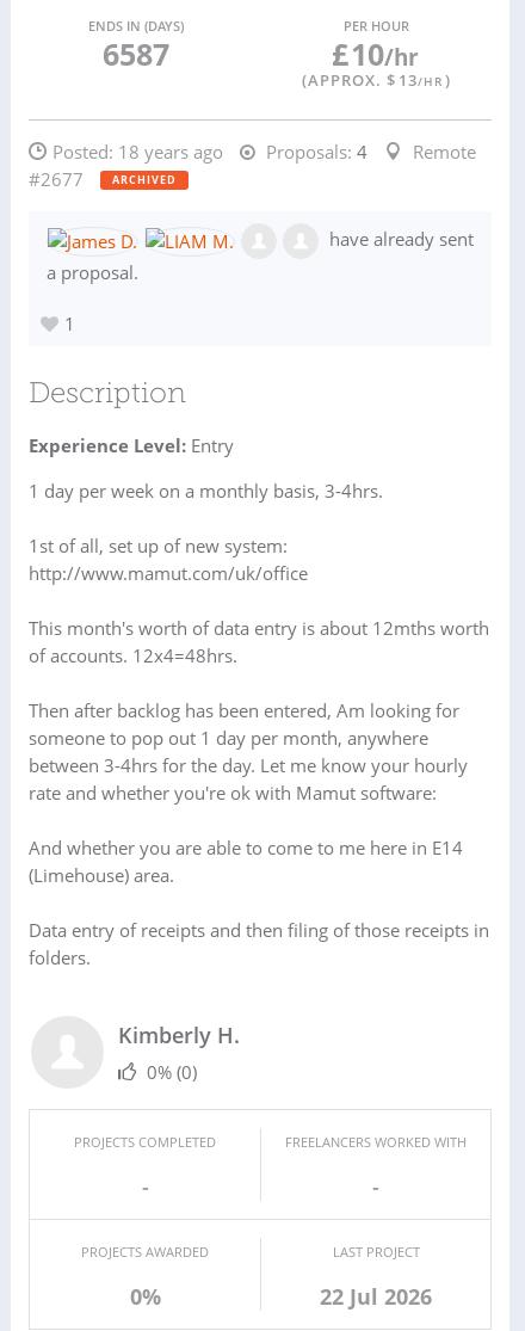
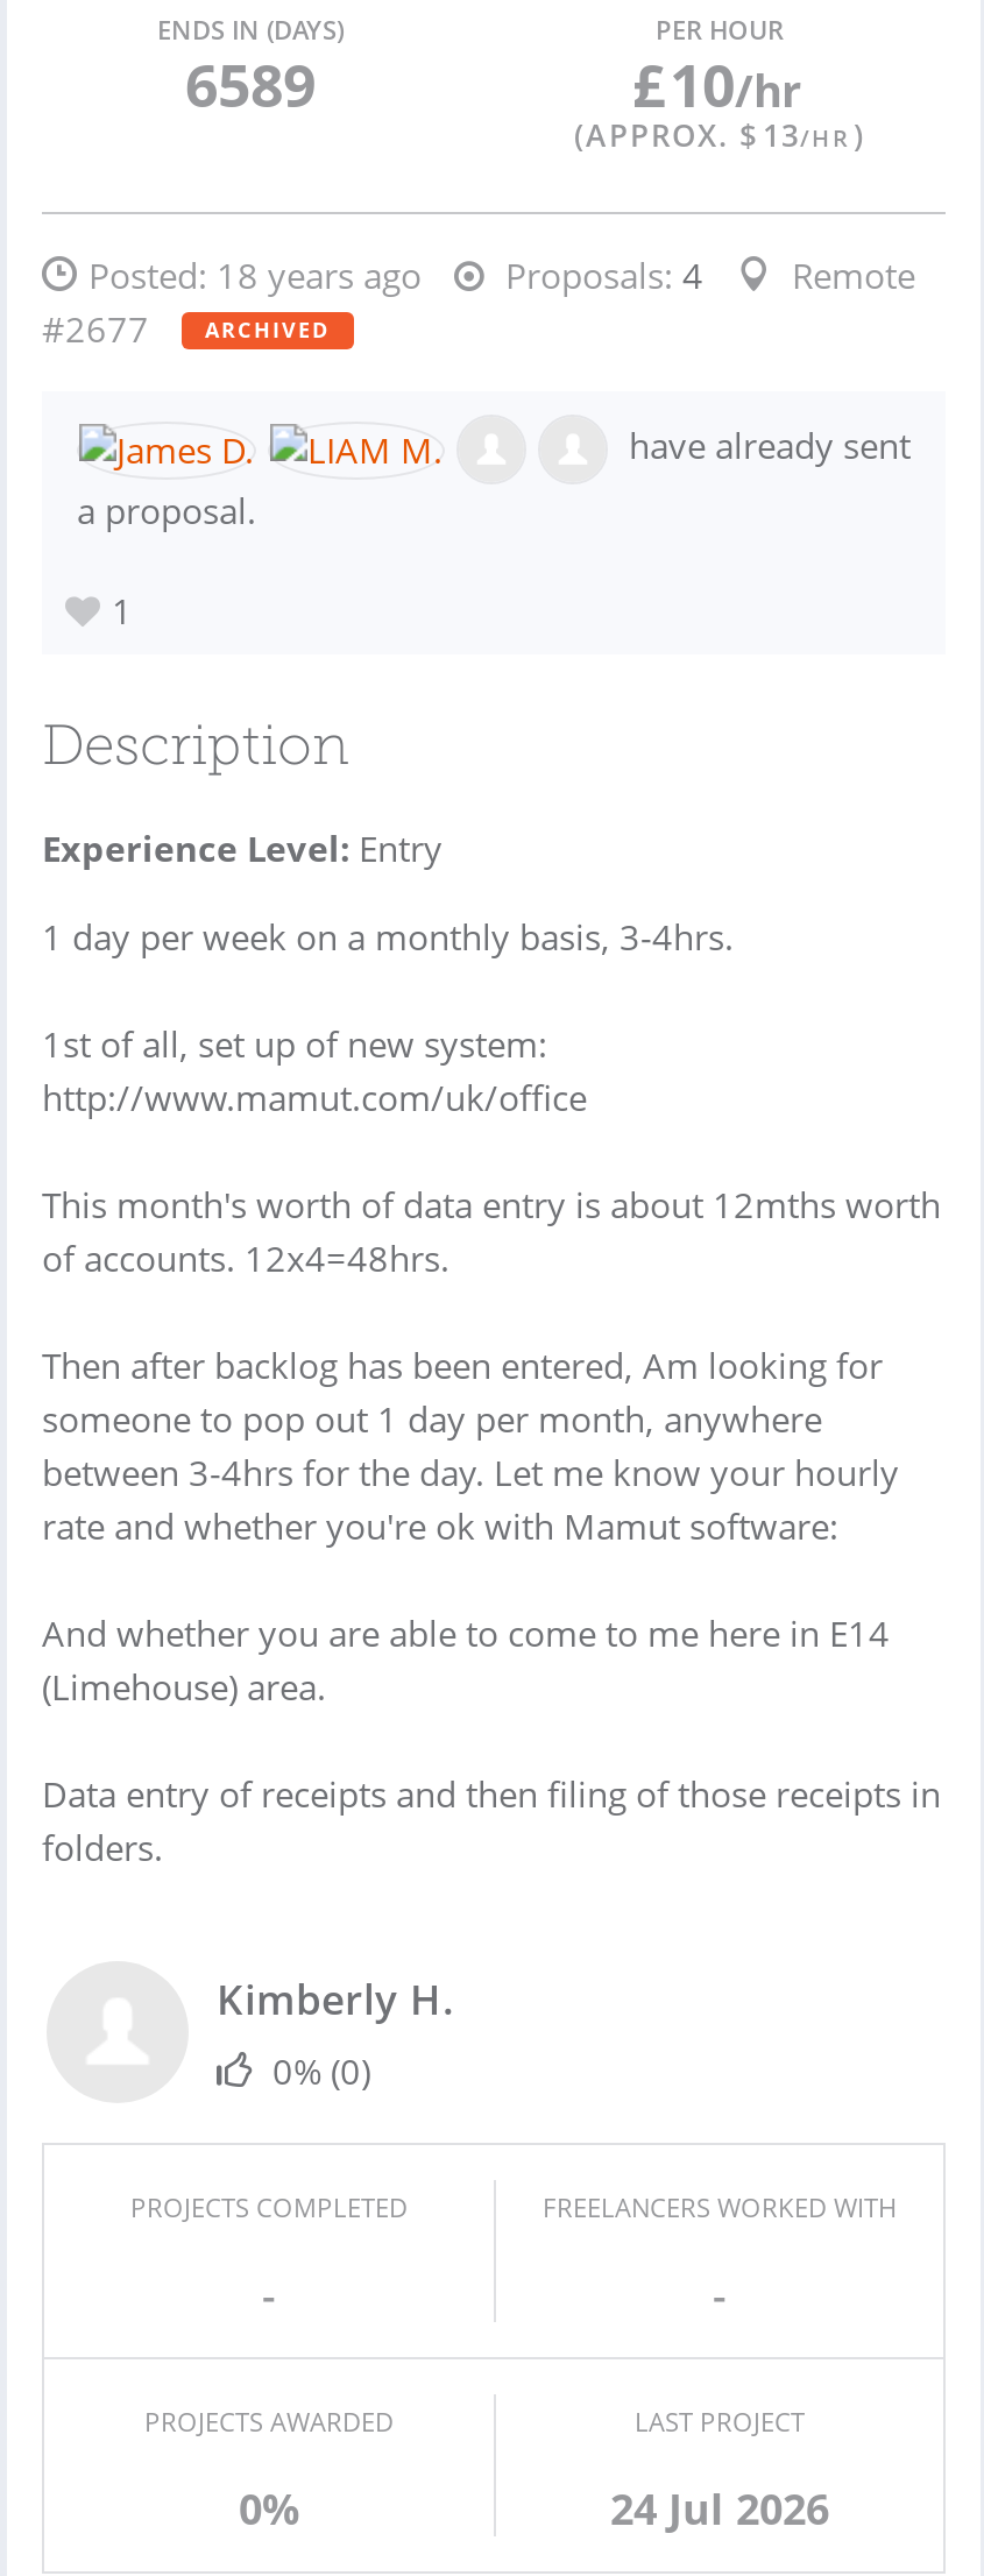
- 6587
+ 6589

- 22 Jul 2026
+ 24 Jul 2026
